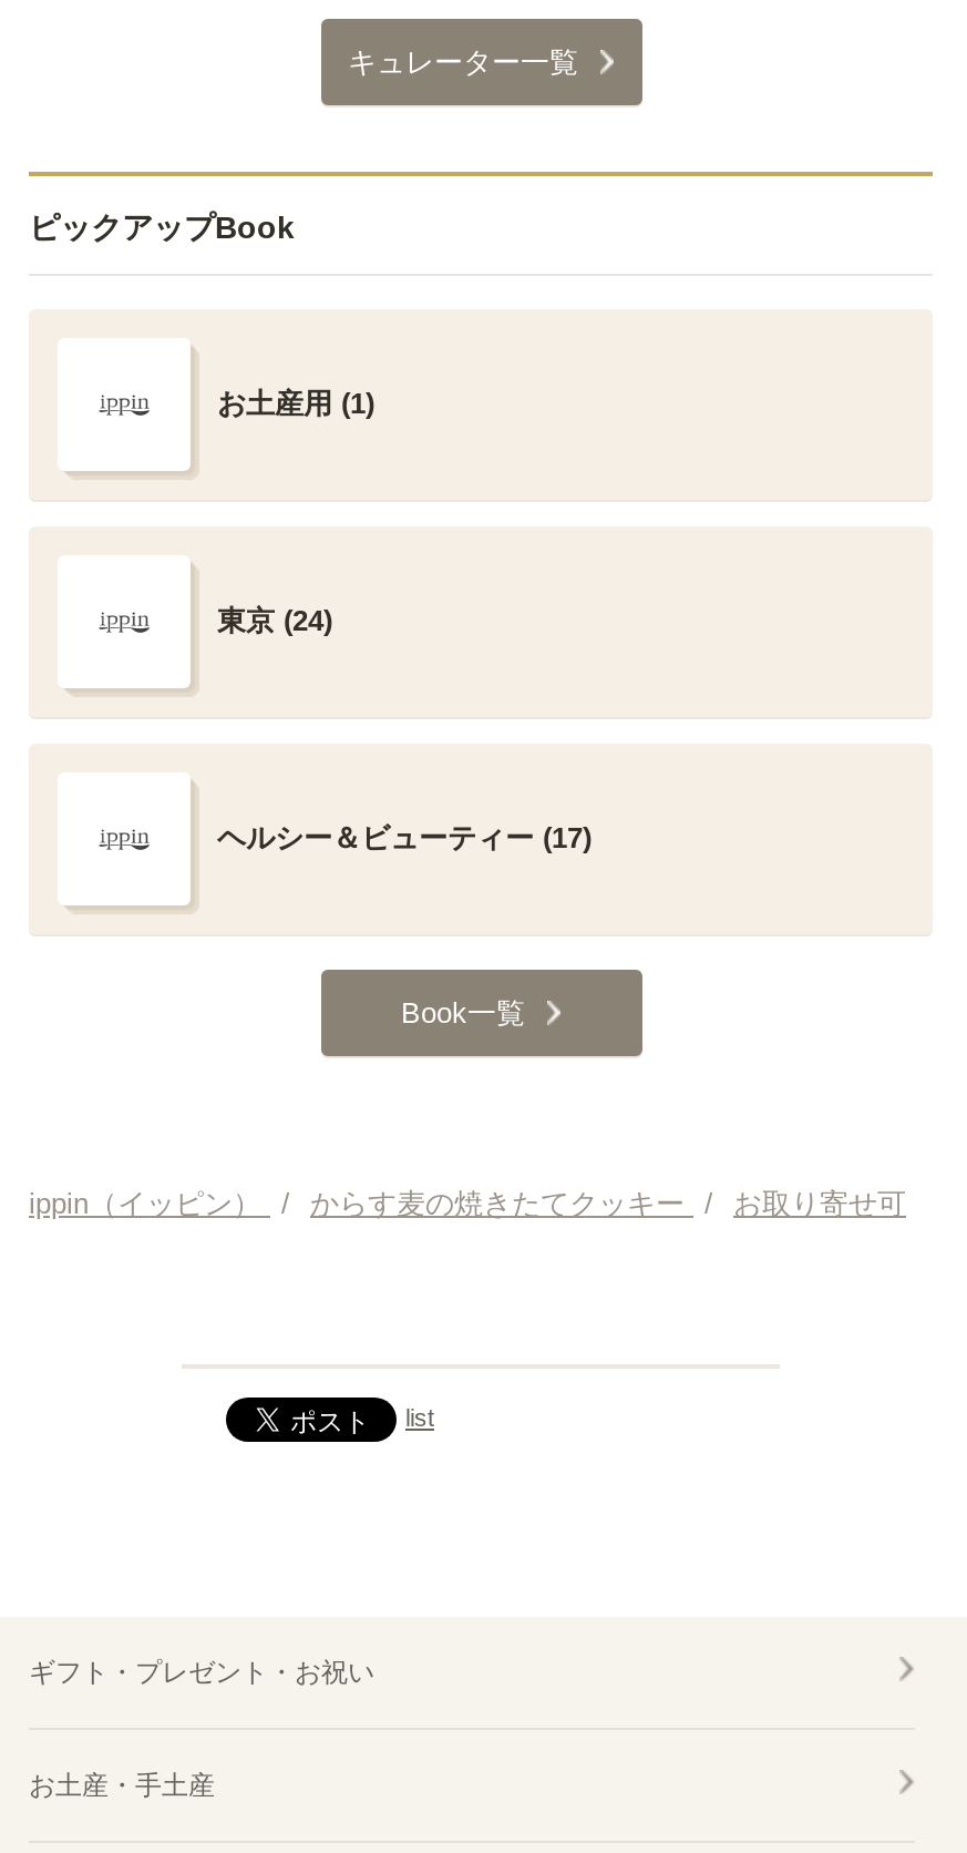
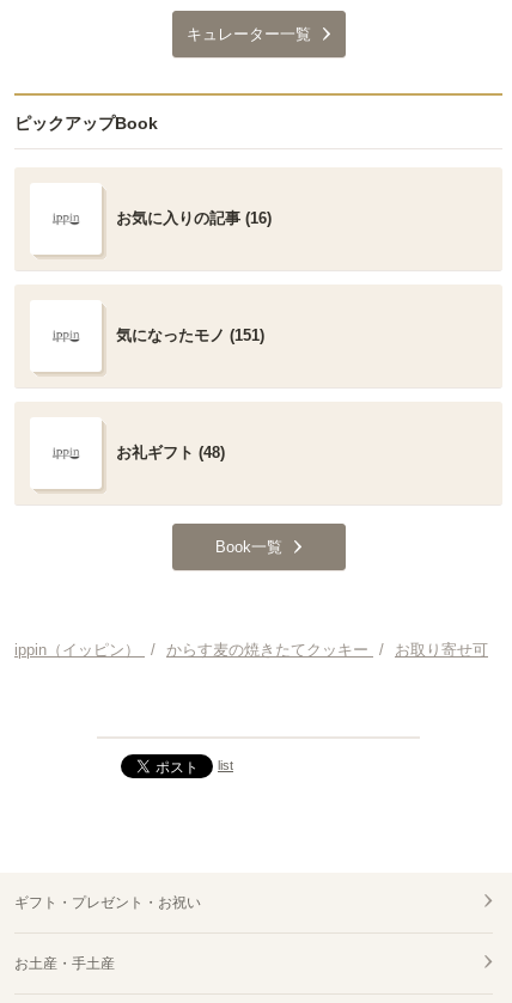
- お土産用 (1)
+ お気に入りの記事 (16)

- 東京 (24)
+ 気になったモノ (151)

- ヘルシー＆ビューティー (17)
+ お礼ギフト (48)
